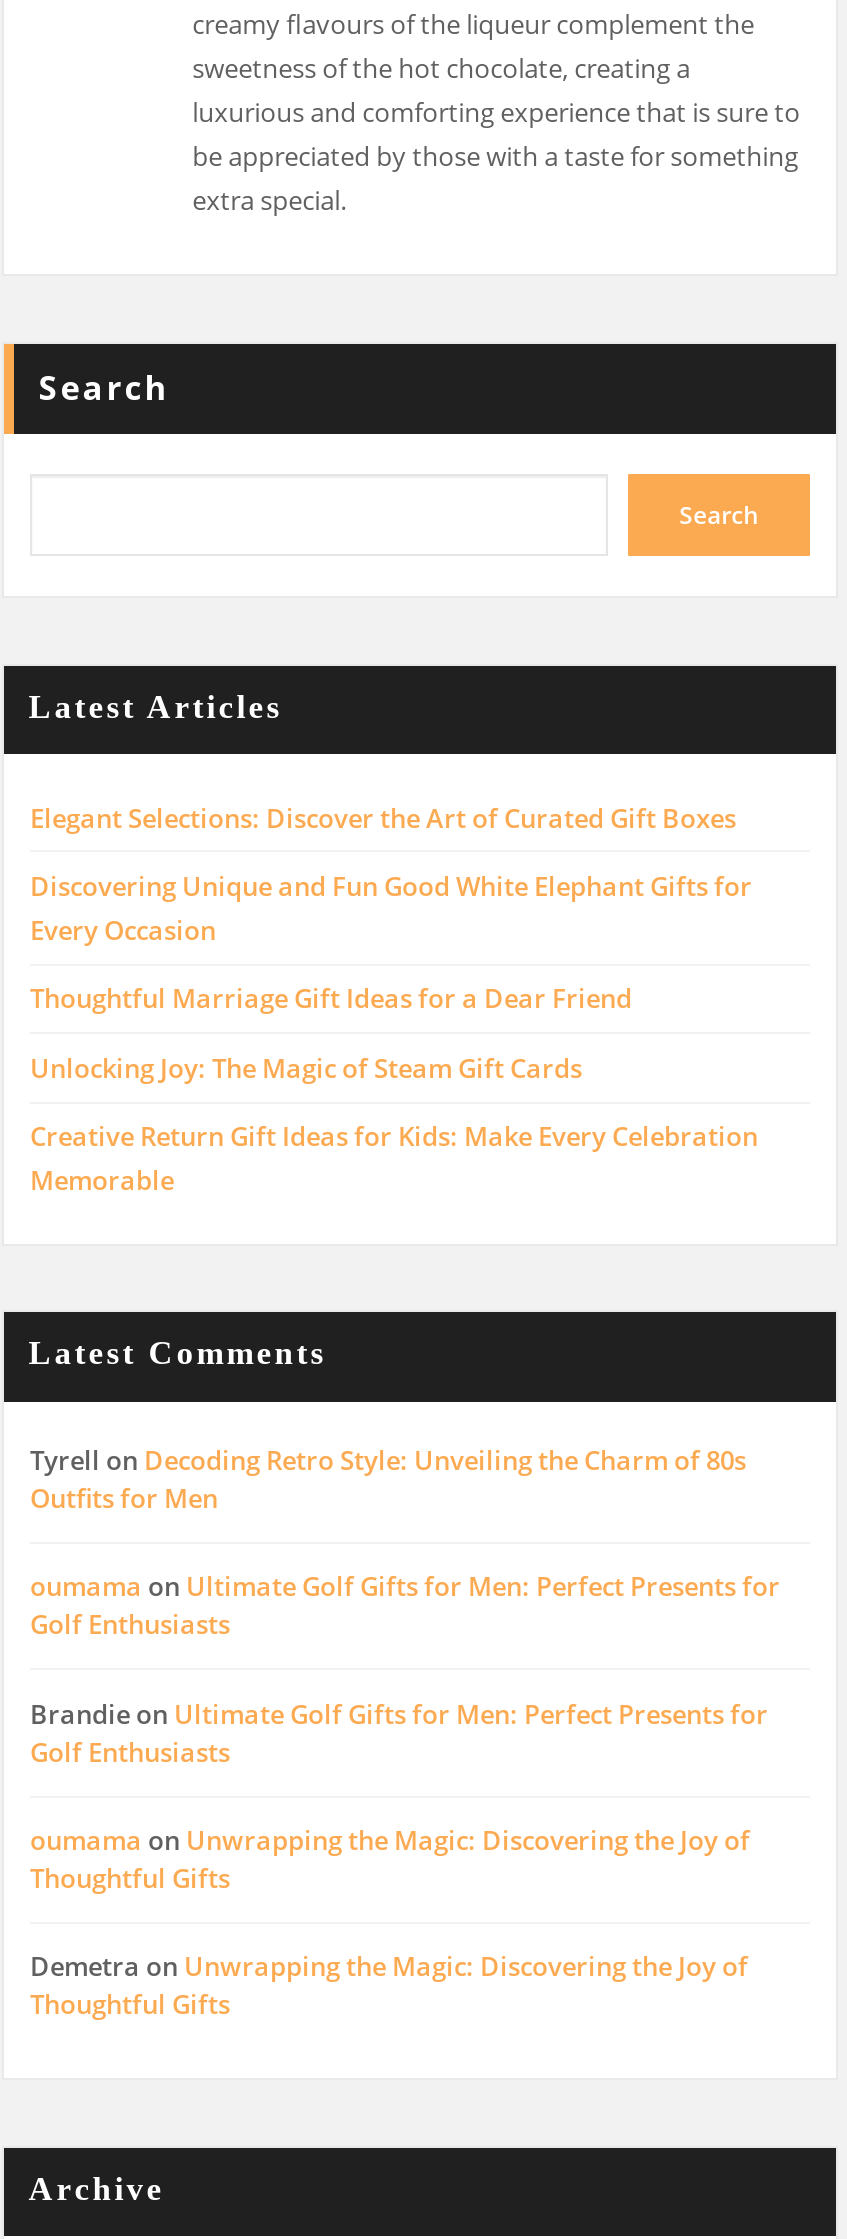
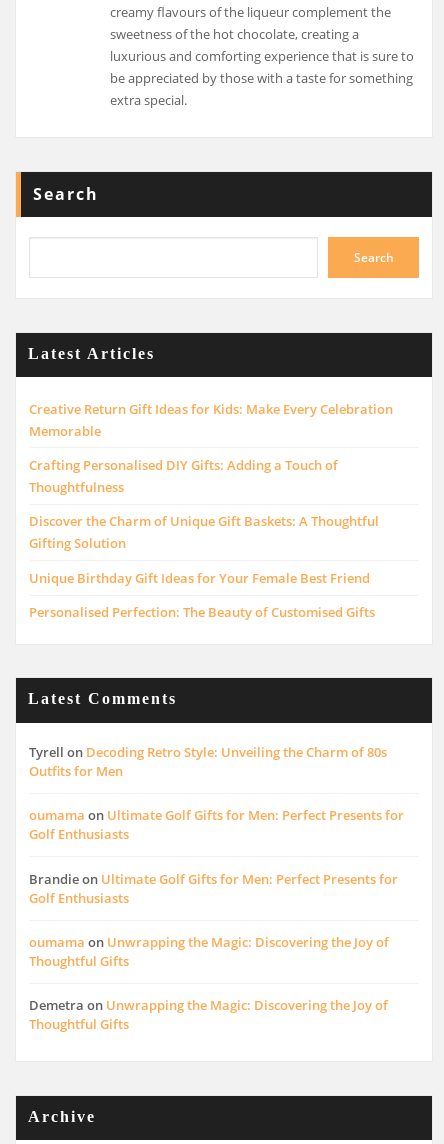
- Elegant Selections: Discover the Art of Curated Gift Boxes
- Discovering Unique and Fun Good White Elephant Gifts for
- Every Occasion
- Thoughtful Marriage Gift Ideas for a Dear Friend
- Unlocking Joy: The Magic of Steam Gift Cards

moved up: Creative Return Gift Ideas for Kids: Make Every Celebration | Memorable

+ Crafting Personalised DIY Gifts: Adding a Touch of
+ Thoughtfulness
+ Discover the Charm of Unique Gift Baskets: A Thoughtful
+ Gifting Solution
+ Unique Birthday Gift Ideas for Your Female Best Friend
+ Personalised Perfection: The Beauty of Customised Gifts
